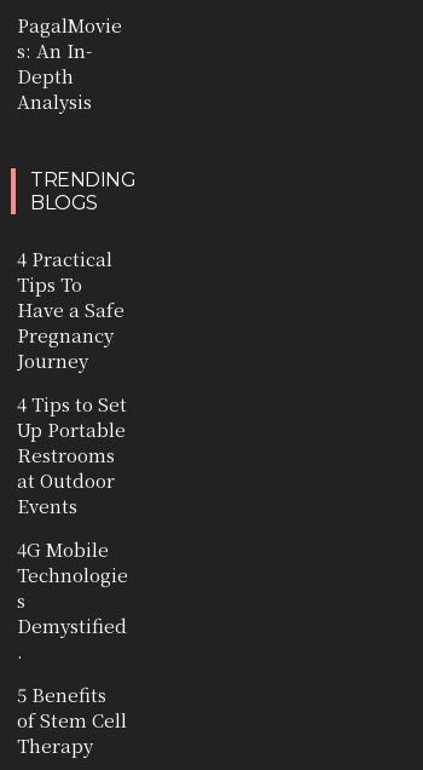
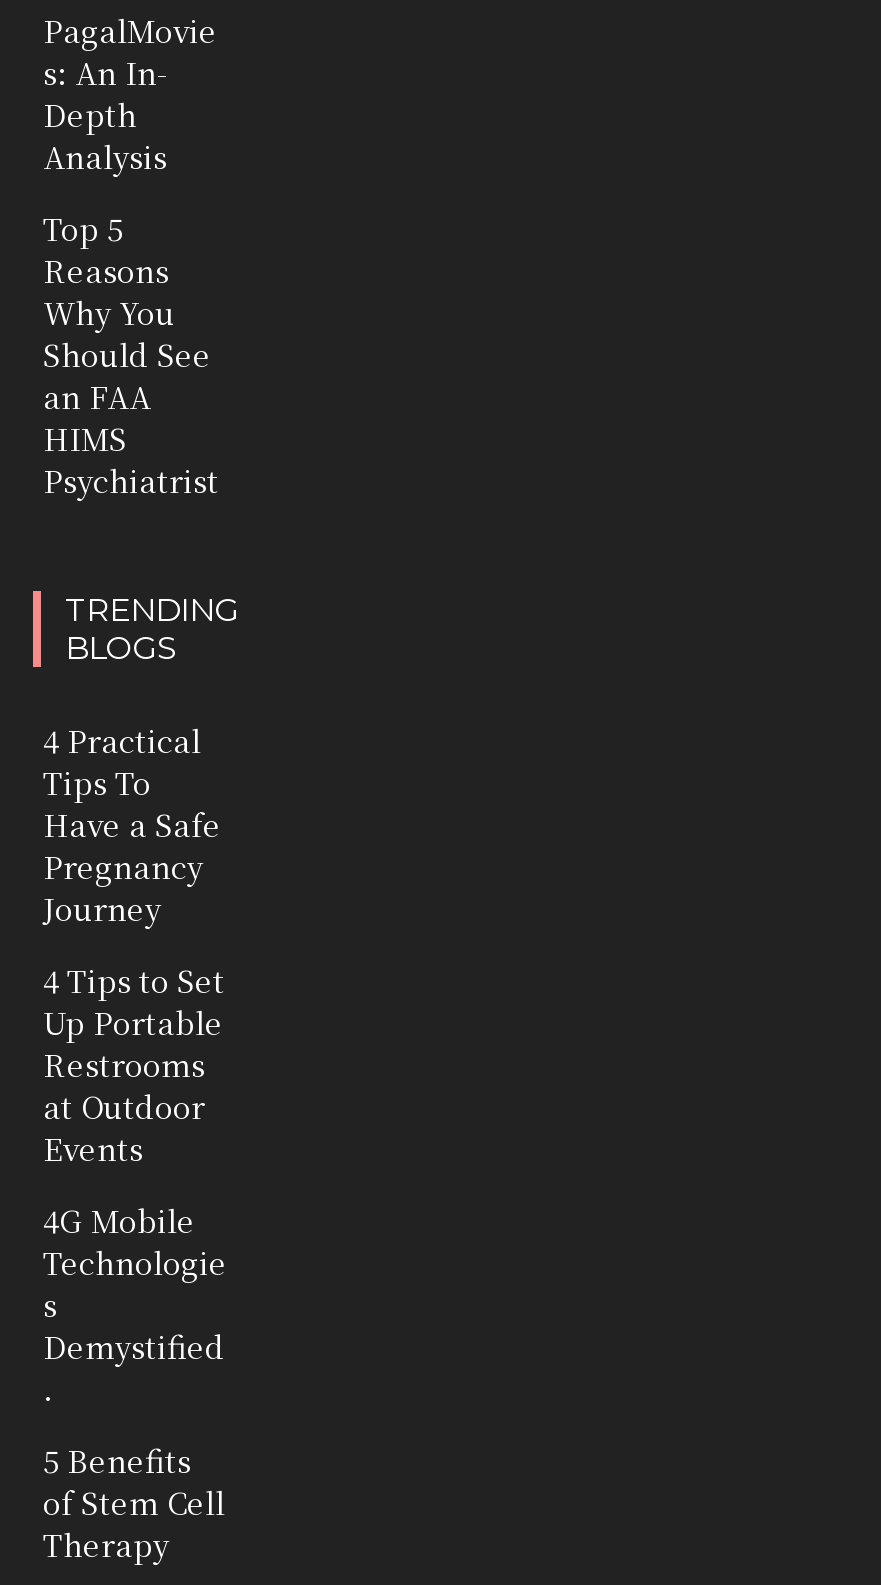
+ Top 5
+ Reasons
+ Why You
+ Should See
+ an FAA
+ HIMS
+ Psychiatrist
